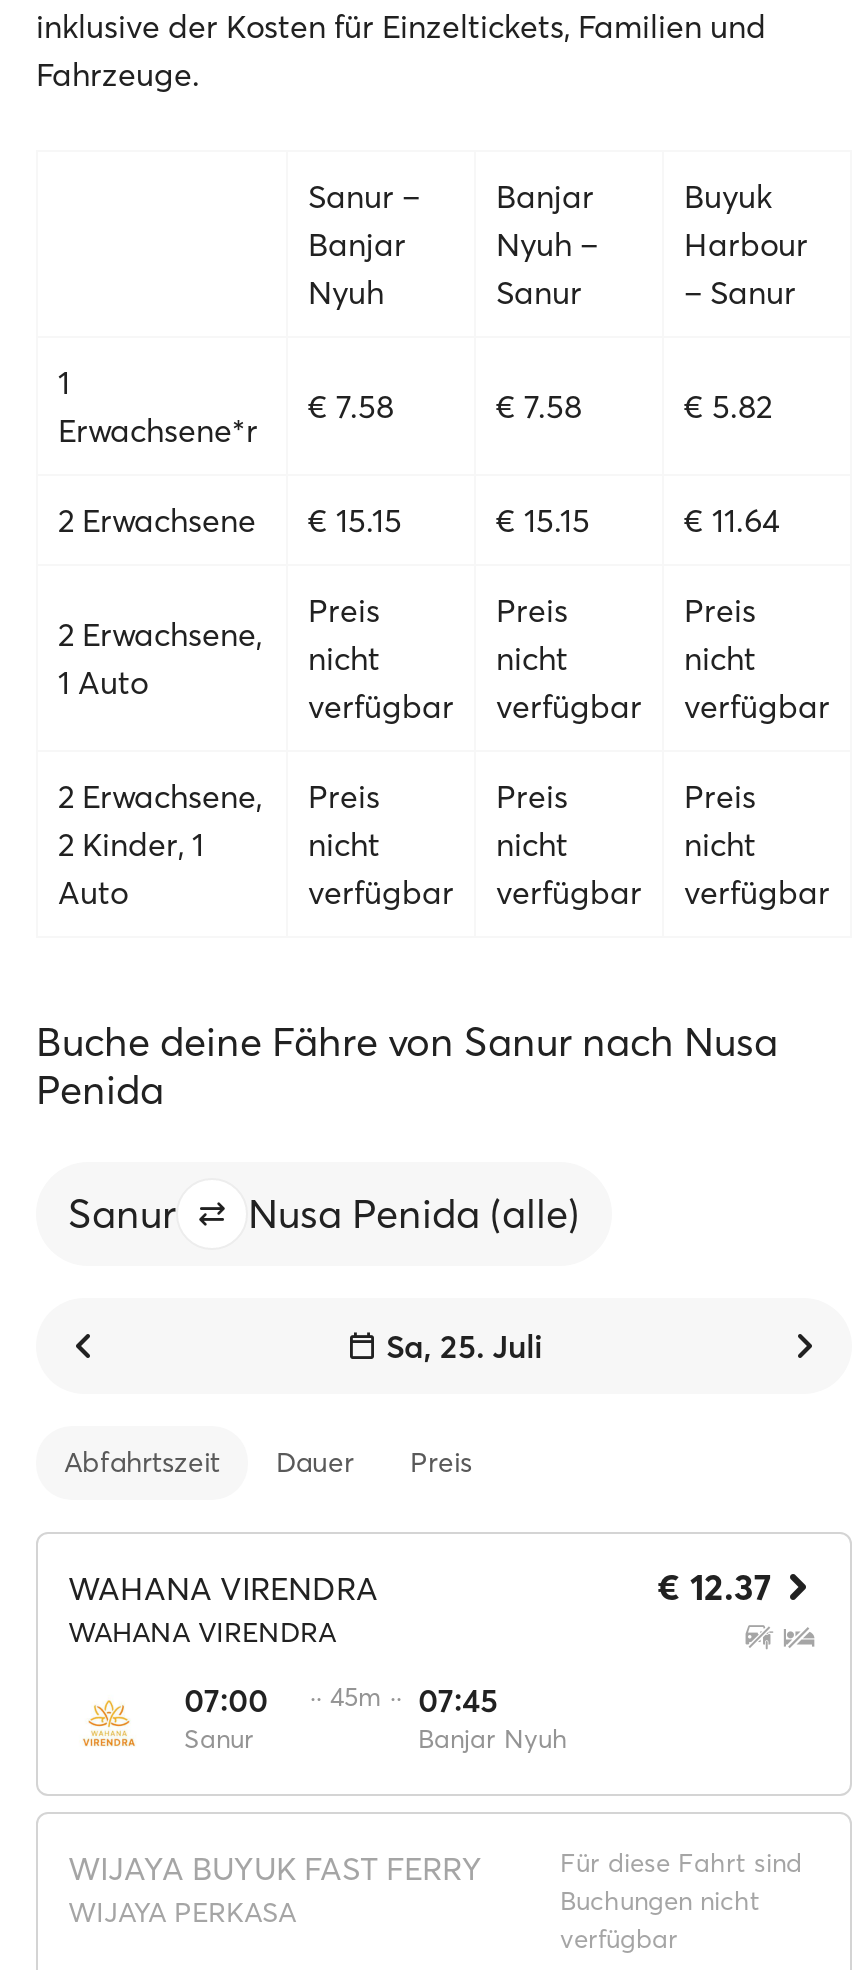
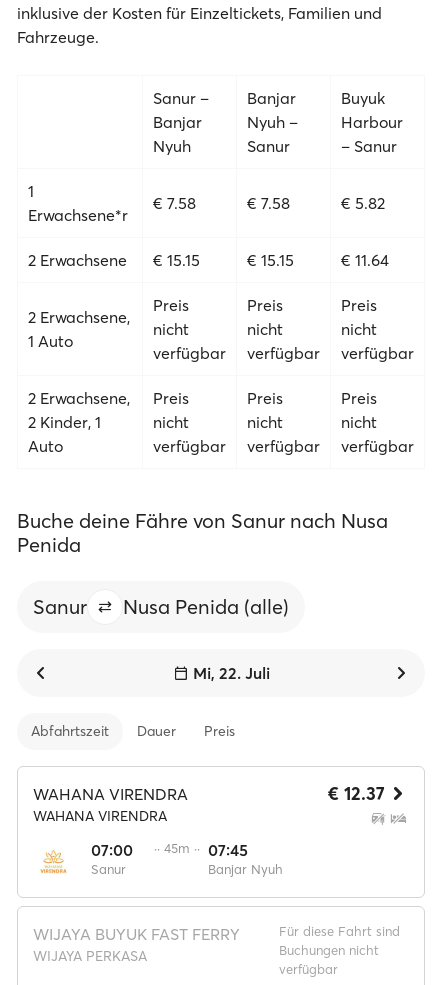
- Sa, 25. Juli
+ Mi, 22. Juli
